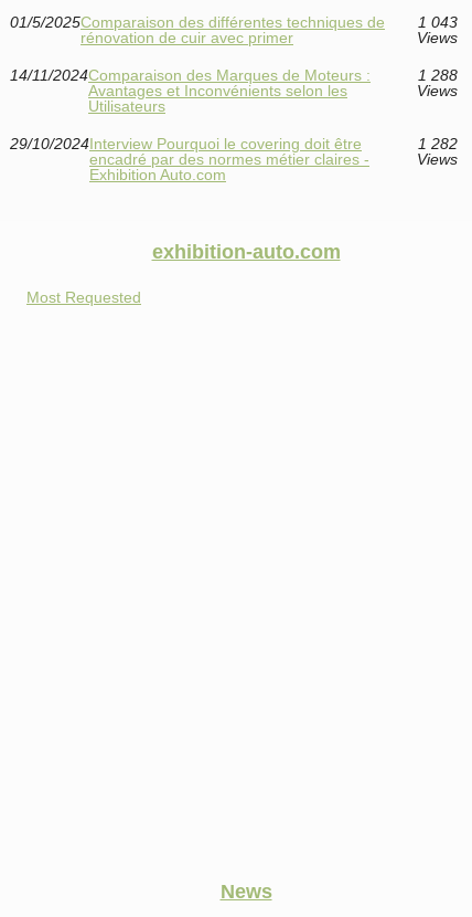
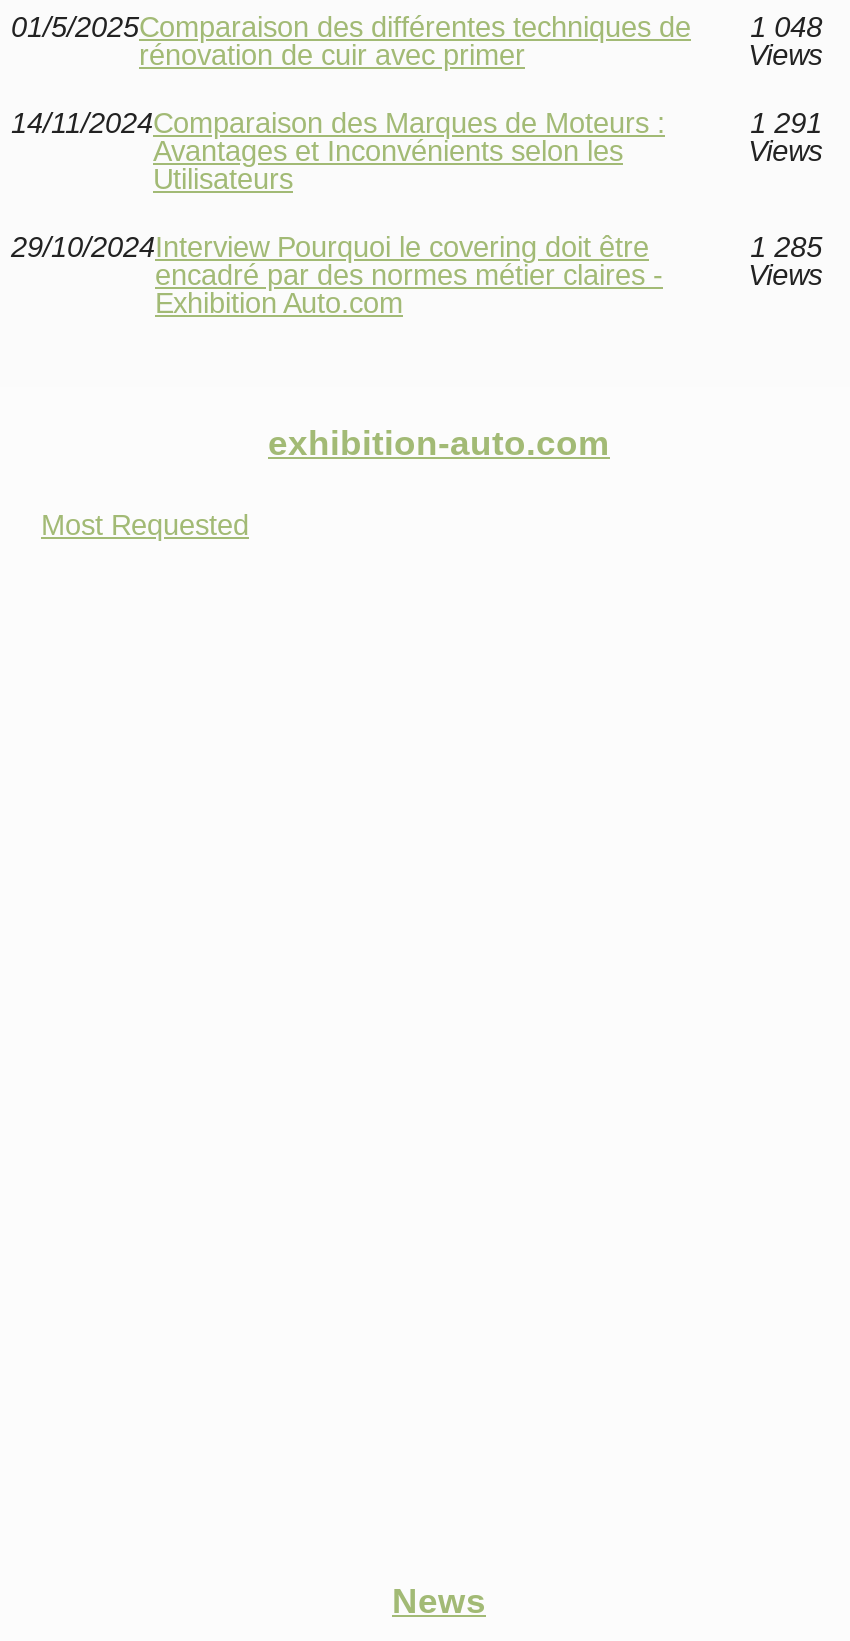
- 01/5/2025Comparaison des différentes techniques de 1 043
+ 01/5/2025Comparaison des différentes techniques de 1 048

- 1 288
+ 1 291

- 1 282
+ 1 285
